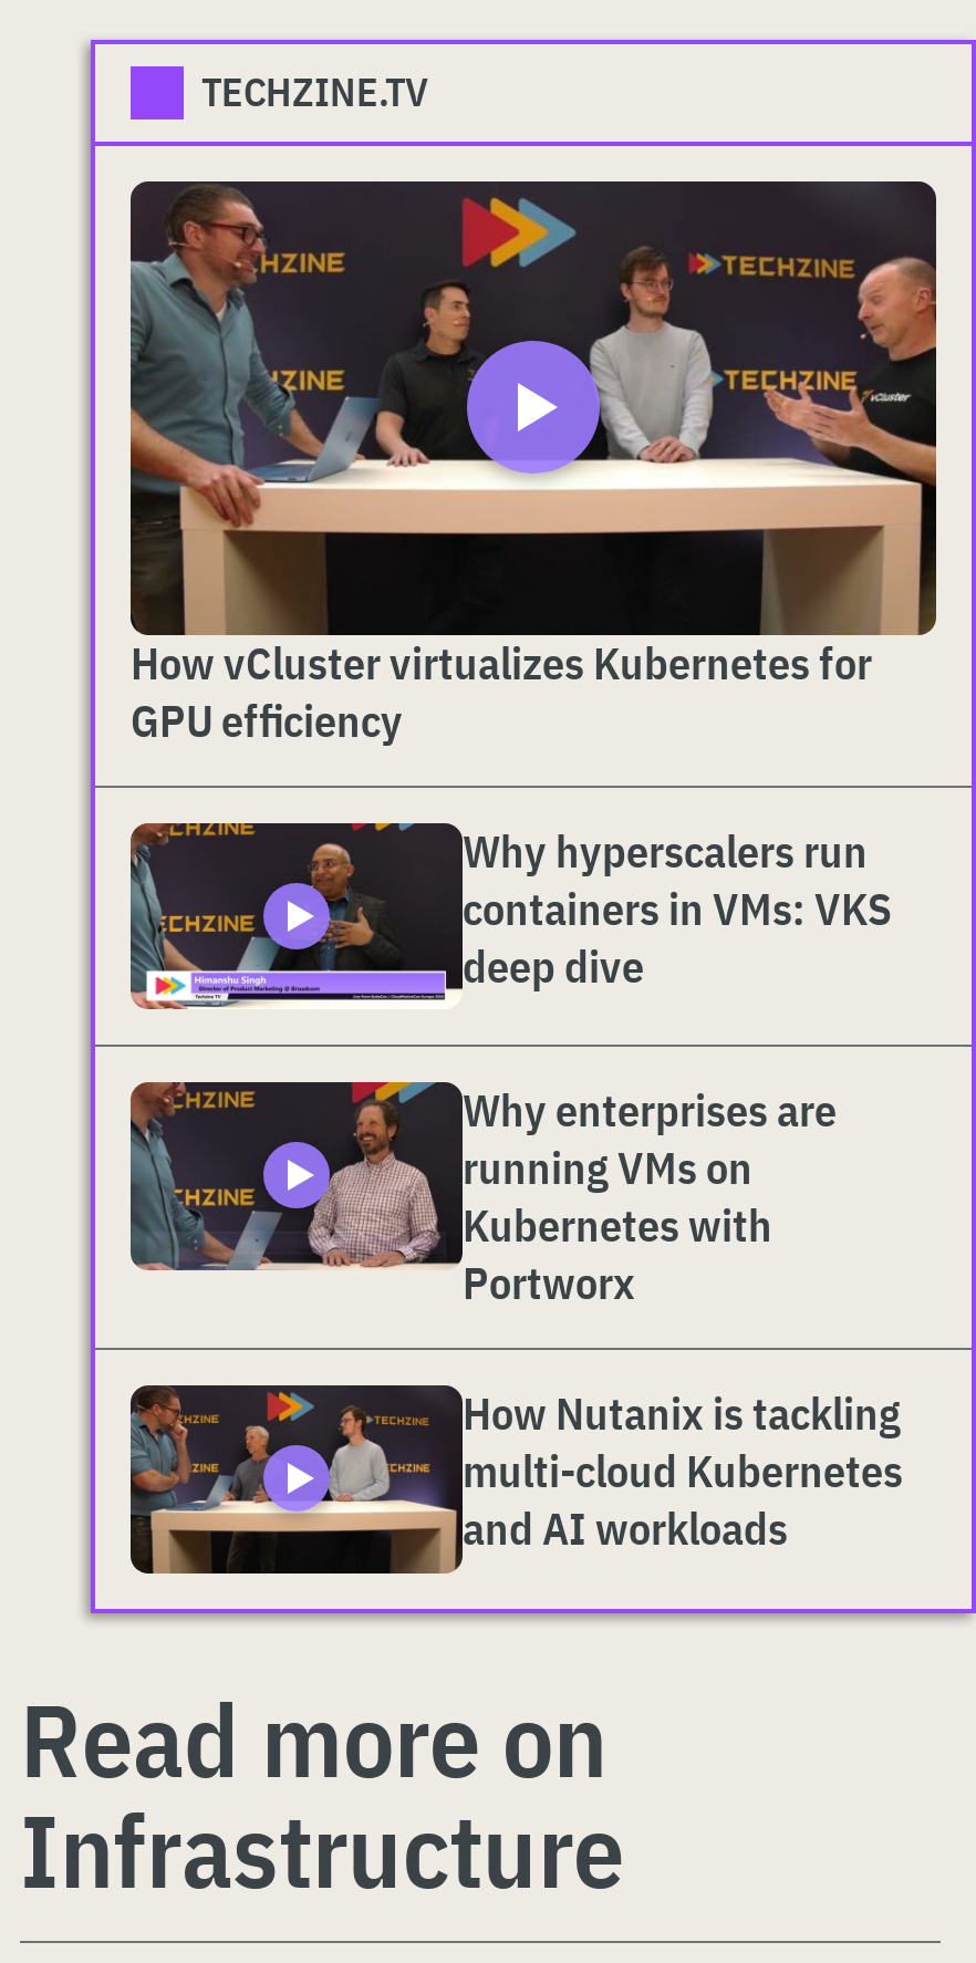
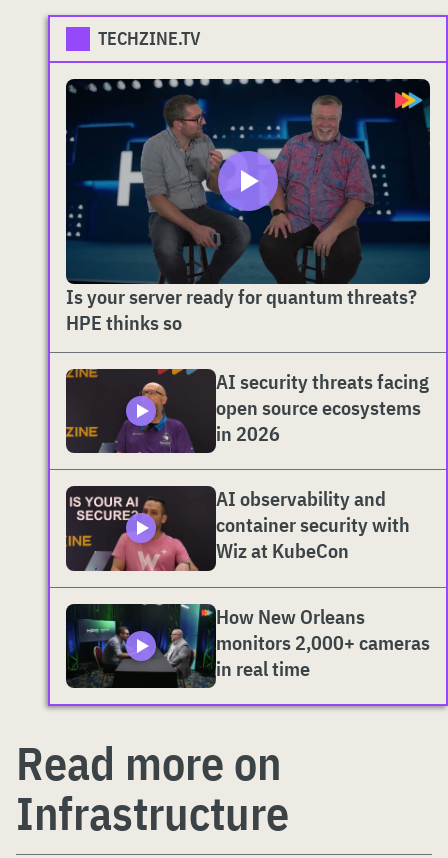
- [image]
- How vCluster virtualizes Kubernetes for
- GPU efficiency
+ [image]
+ Is your server ready for quantum threats?
+ HPE thinks so

- [image]
- Why hyperscalers run
- containers in VMs: VKS
- deep dive
+ [image]
+ AI security threats facing
+ open source ecosystems
+ in 2026

- [image]
- Why enterprises are
- running VMs on
- Kubernetes with
- Portworx
+ [image]
+ AI observability and
+ container security with
+ Wiz at KubeCon

- [image]
- How Nutanix is tackling
- multi-cloud Kubernetes
- and AI workloads
+ [image]
+ How New Orleans
+ monitors 2,000+ cameras
+ in real time
